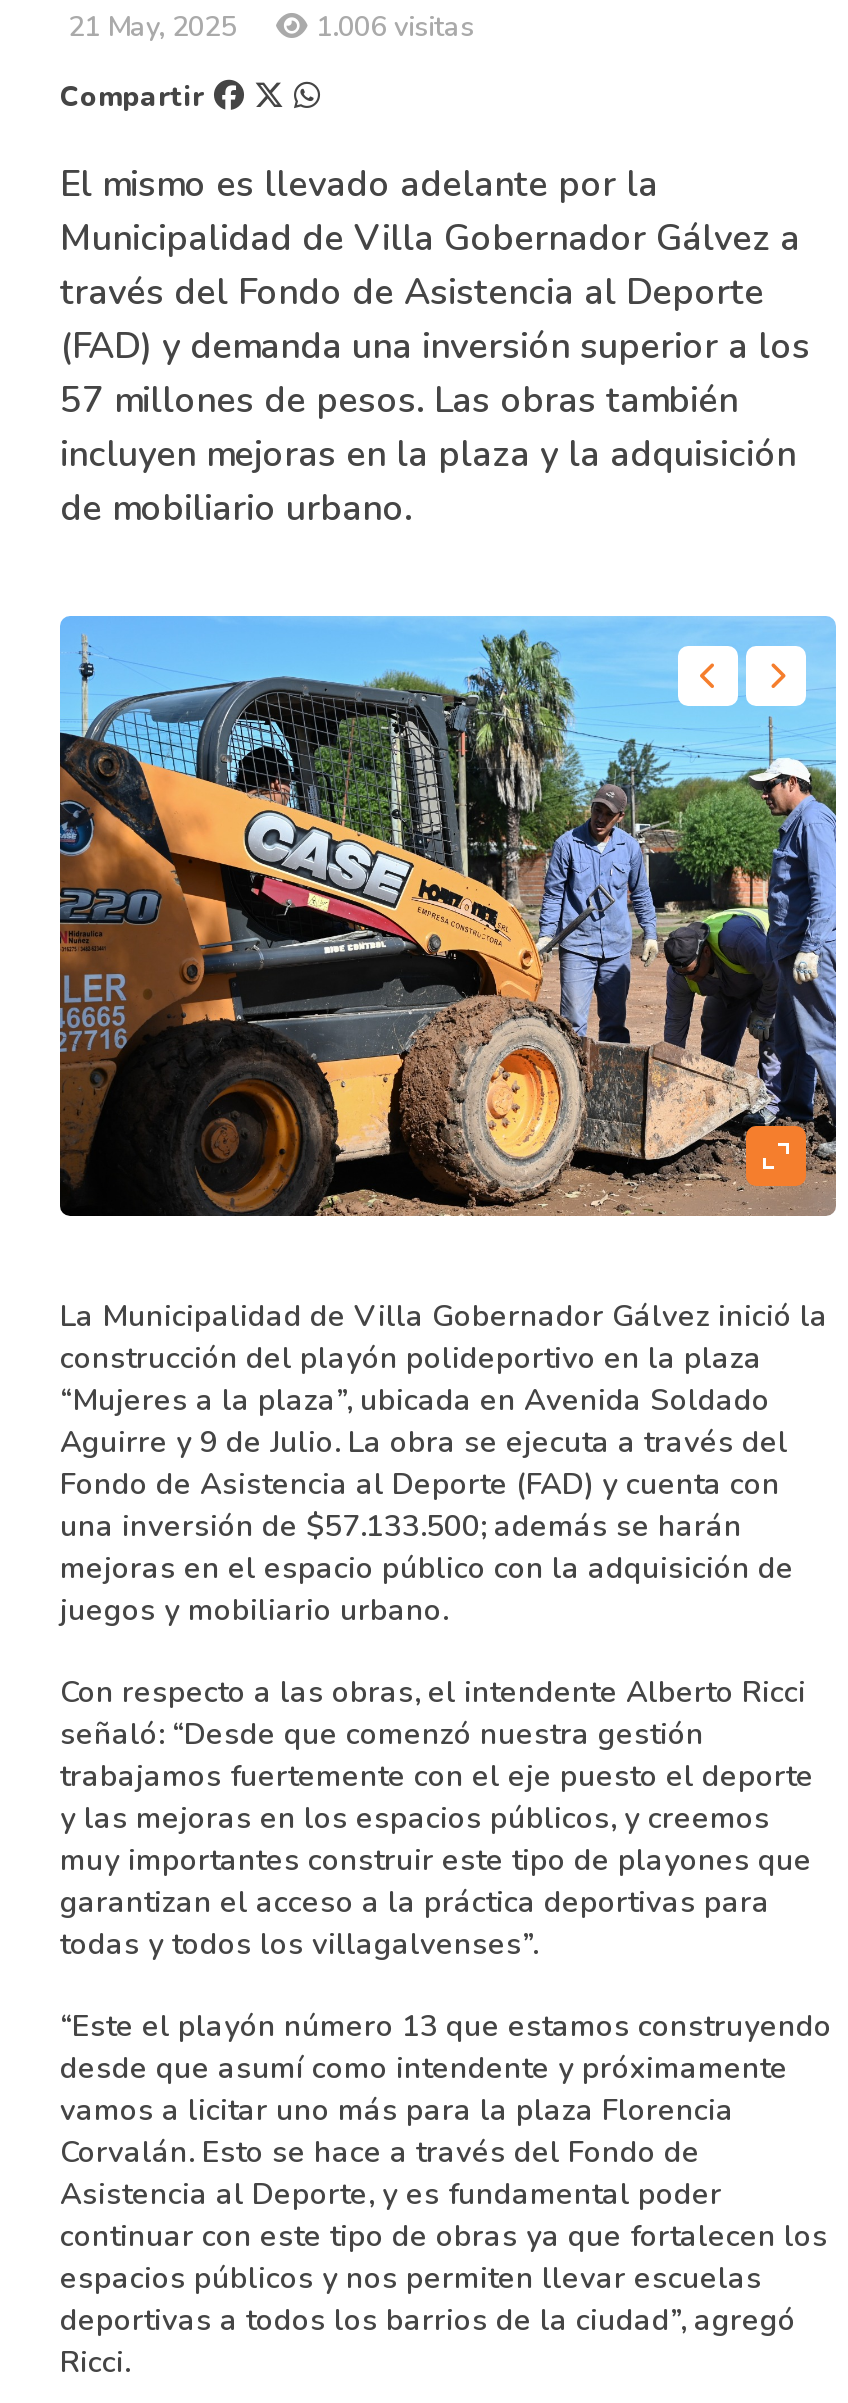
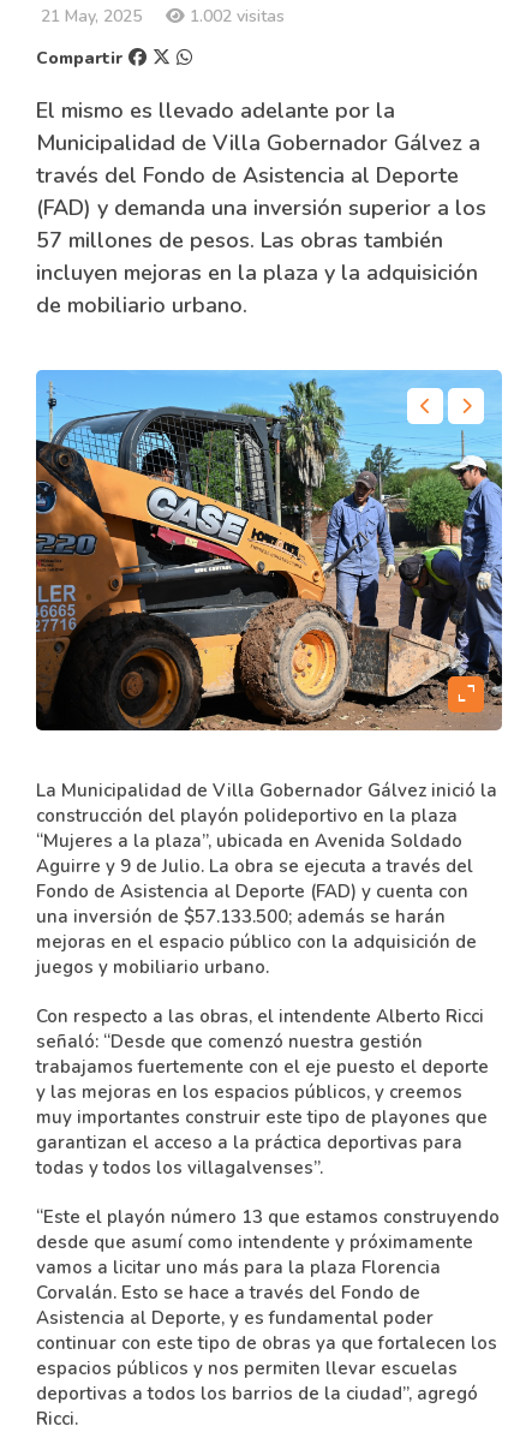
- 21 May, 2025 1.006 visitas
+ 21 May, 2025 1.002 visitas
